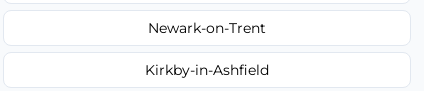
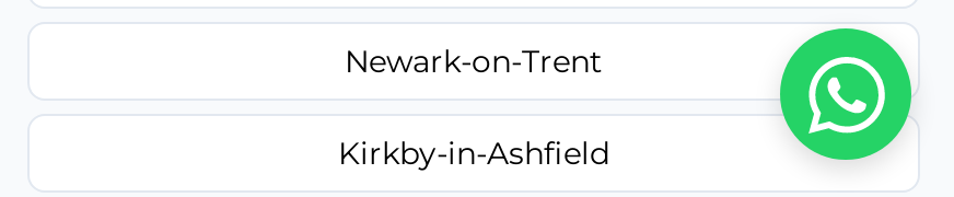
+ [image]
